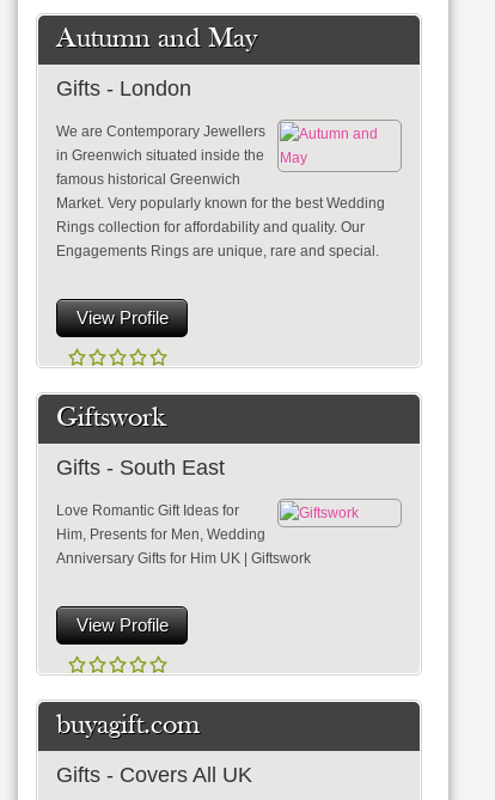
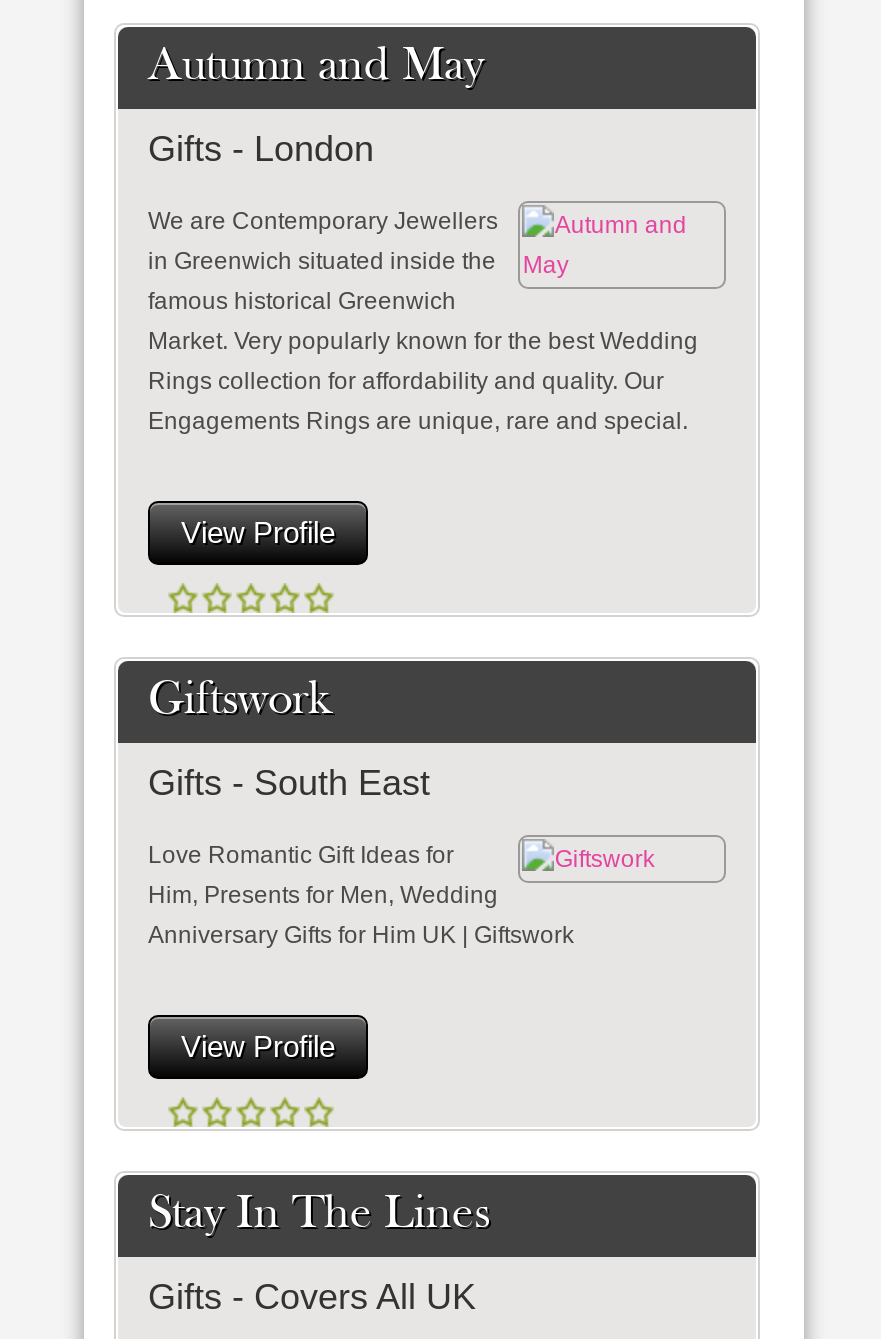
- buyagift.com
+ Stay In The Lines
